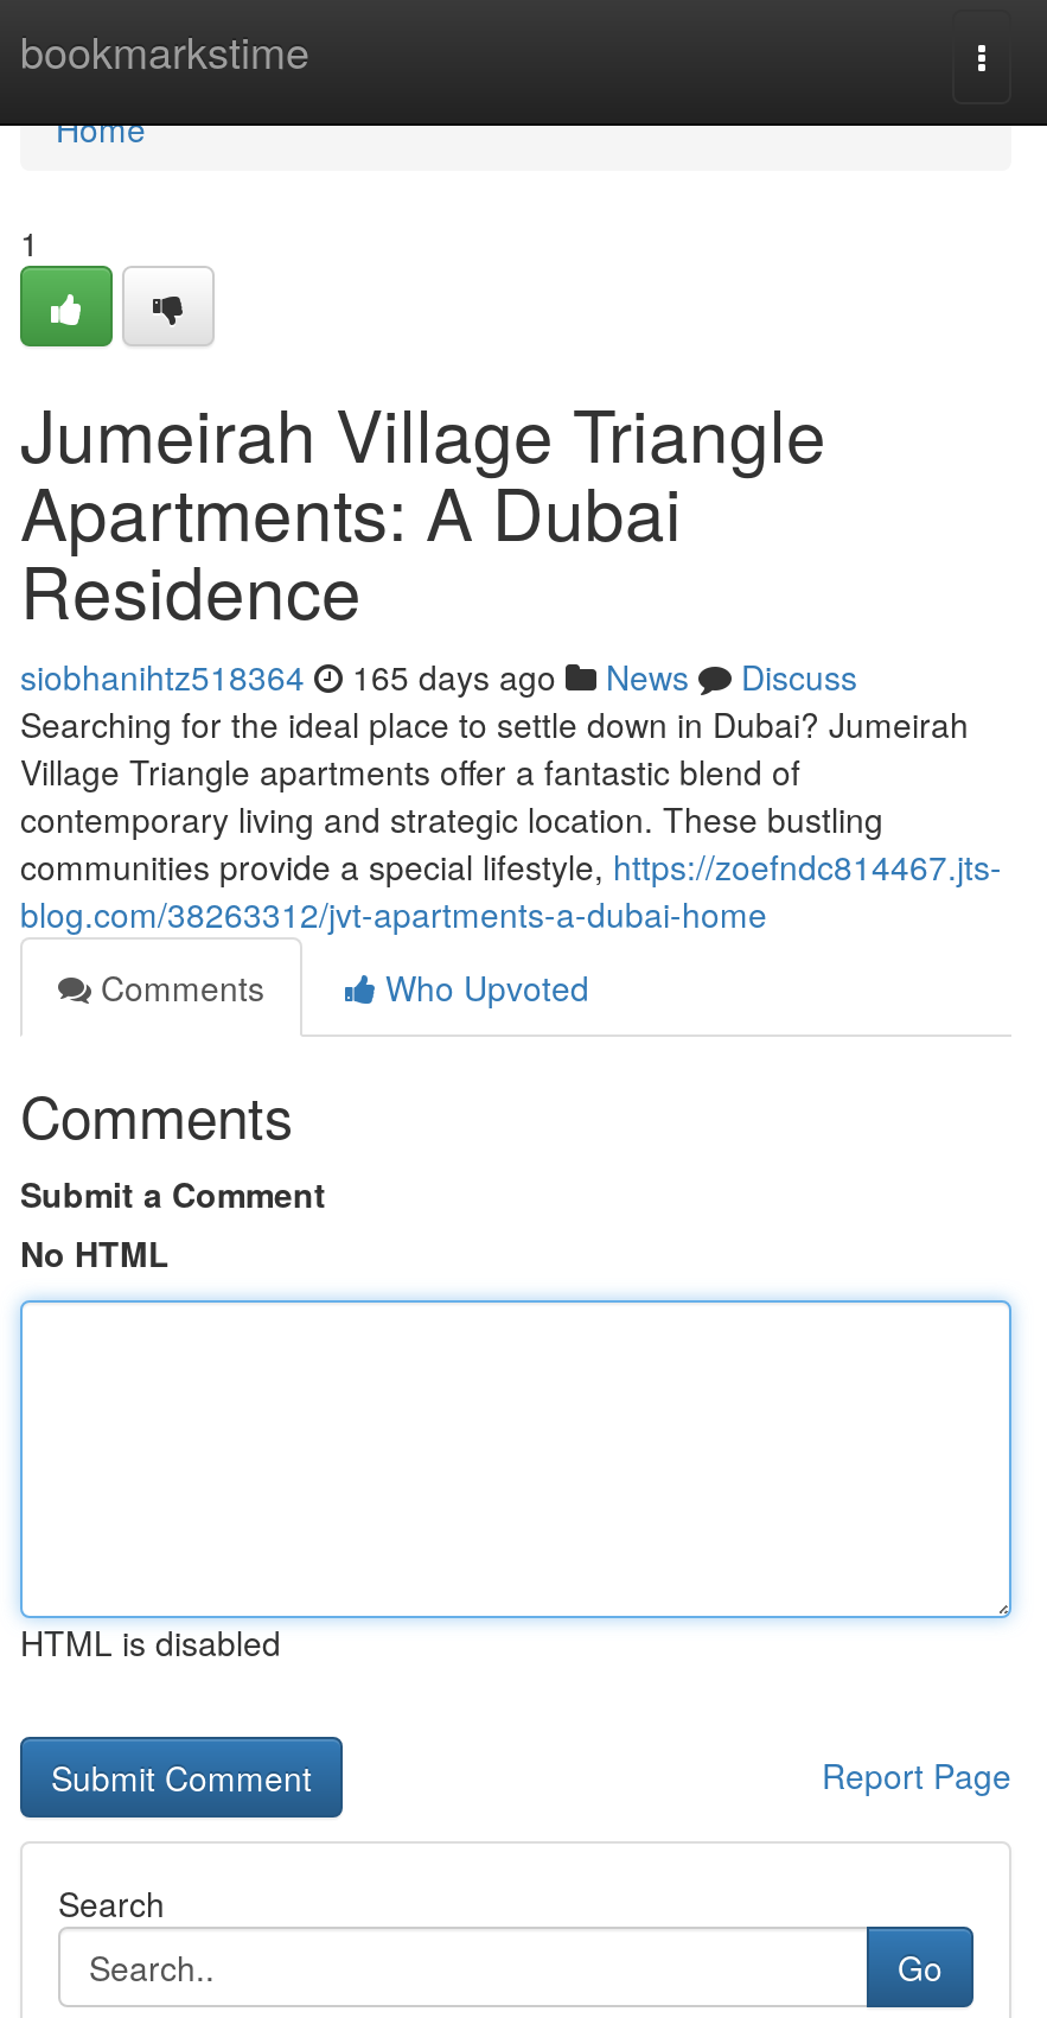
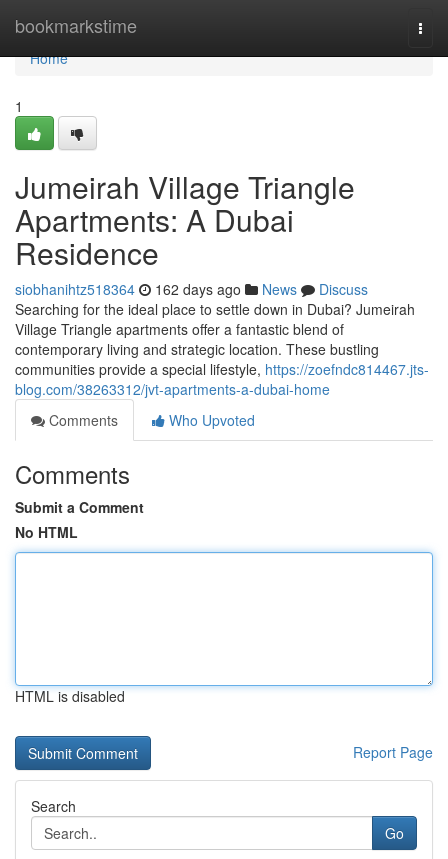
- siobhanihtz518364 165 days ago News Discuss
+ siobhanihtz518364 162 days ago News Discuss
